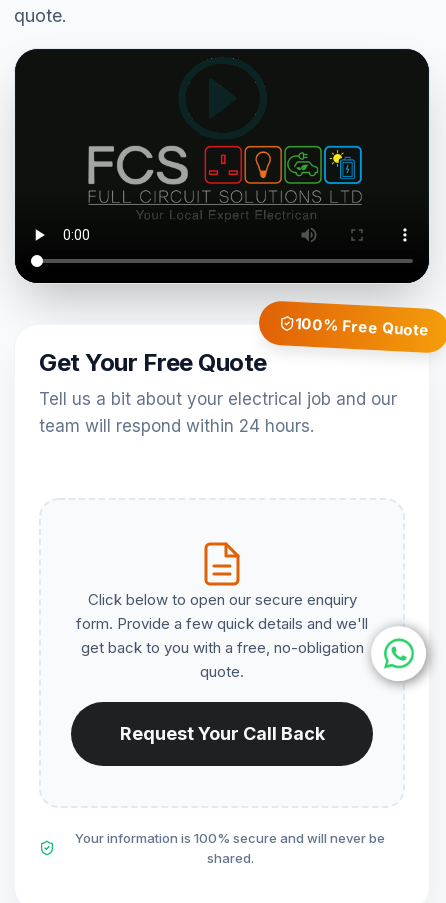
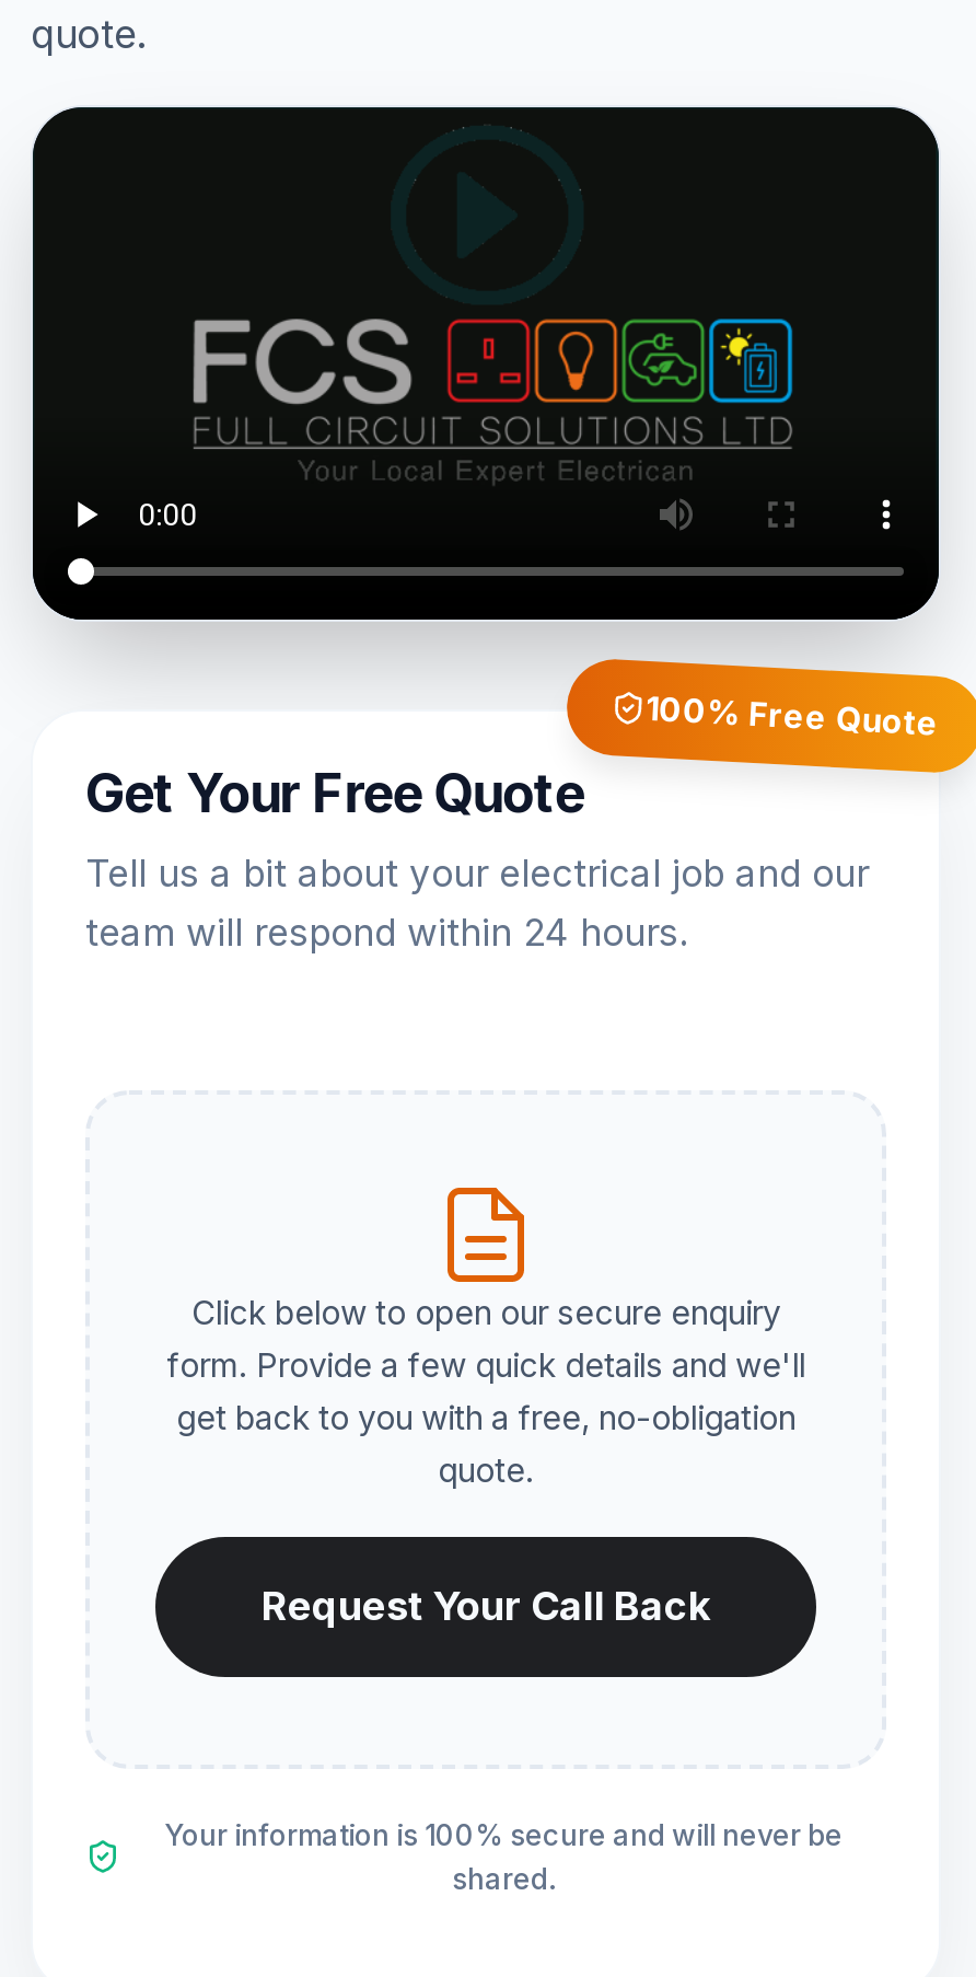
- [image]
